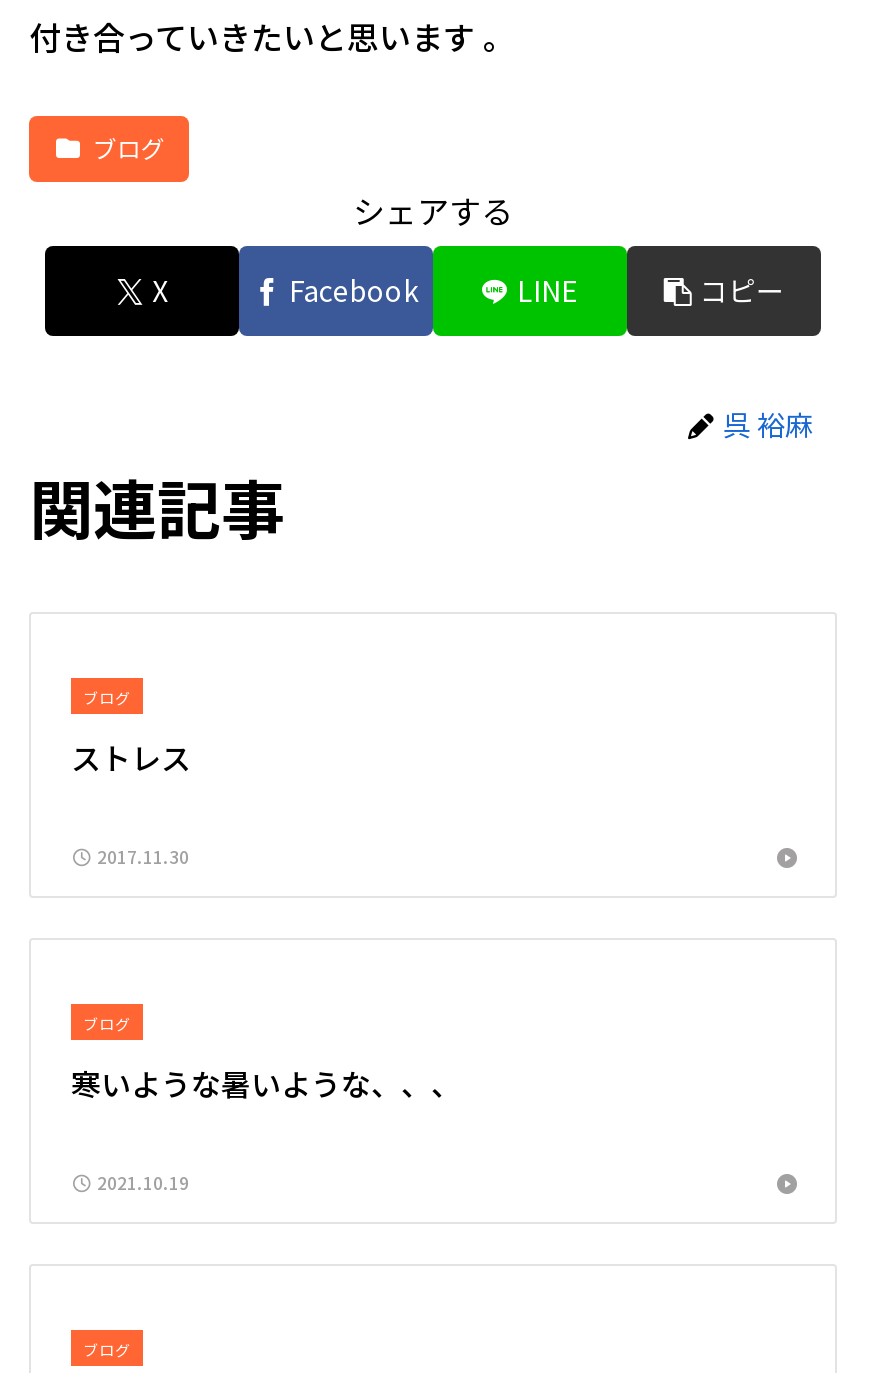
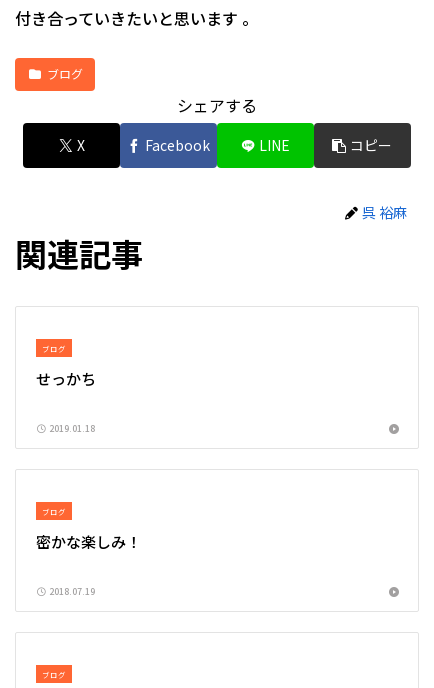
- ストレス
+ せっかち

- 2017.11.30
+ 2019.01.18

- 寒いような暑いような、、、
+ 密かな楽しみ！

- 2021.10.19
+ 2018.07.19
